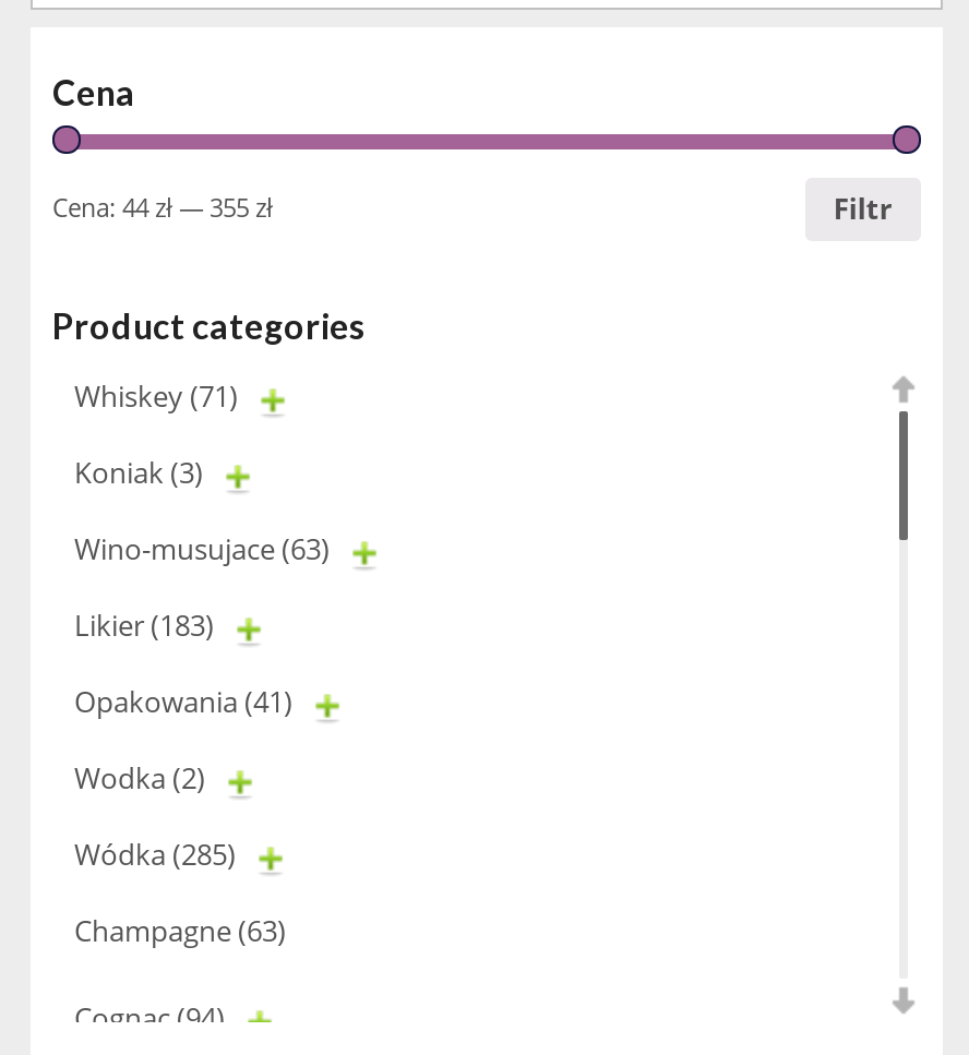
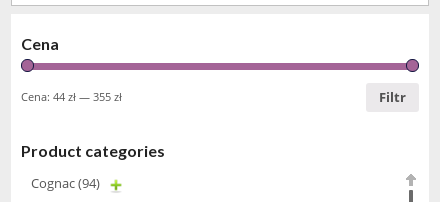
- Whiskey (71)
- Koniak (3)
- Wino-musujace (63)
- Likier (183)
- Opakowania (41)
- Wodka (2)
- Wódka (285)
- Champagne (63)
